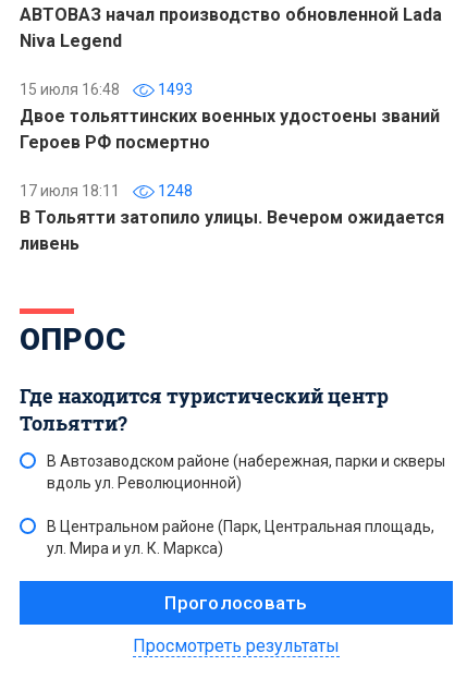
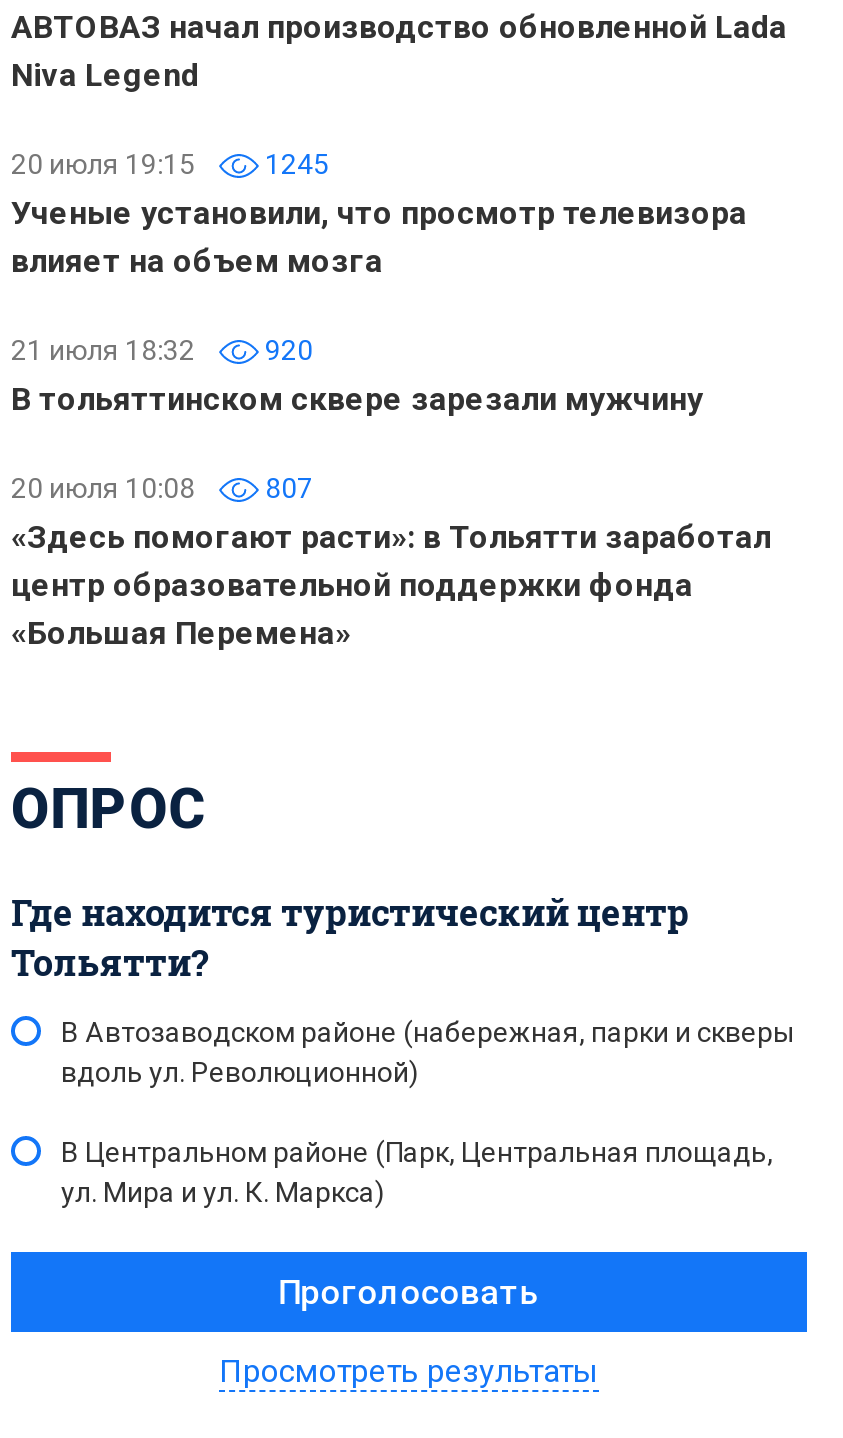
- 15 июля 16:48
- 1493
- Двое тольяттинских военных удостоены званий
- Героев РФ посмертно
- 17 июля 18:11
- 1248
- В Тольятти затопило улицы. Вечером ожидается
- ливень
+ 20 июля 19:15
+ 1245
+ Ученые установили, что просмотр телевизора
+ влияет на объем мозга
+ 21 июля 18:32
+ 920
+ В тольяттинском сквере зарезали мужчину
+ 20 июля 10:08
+ 807
+ «Здесь помогают расти»: в Тольятти заработал
+ центр образовательной поддержки фонда
+ «Большая Перемена»
